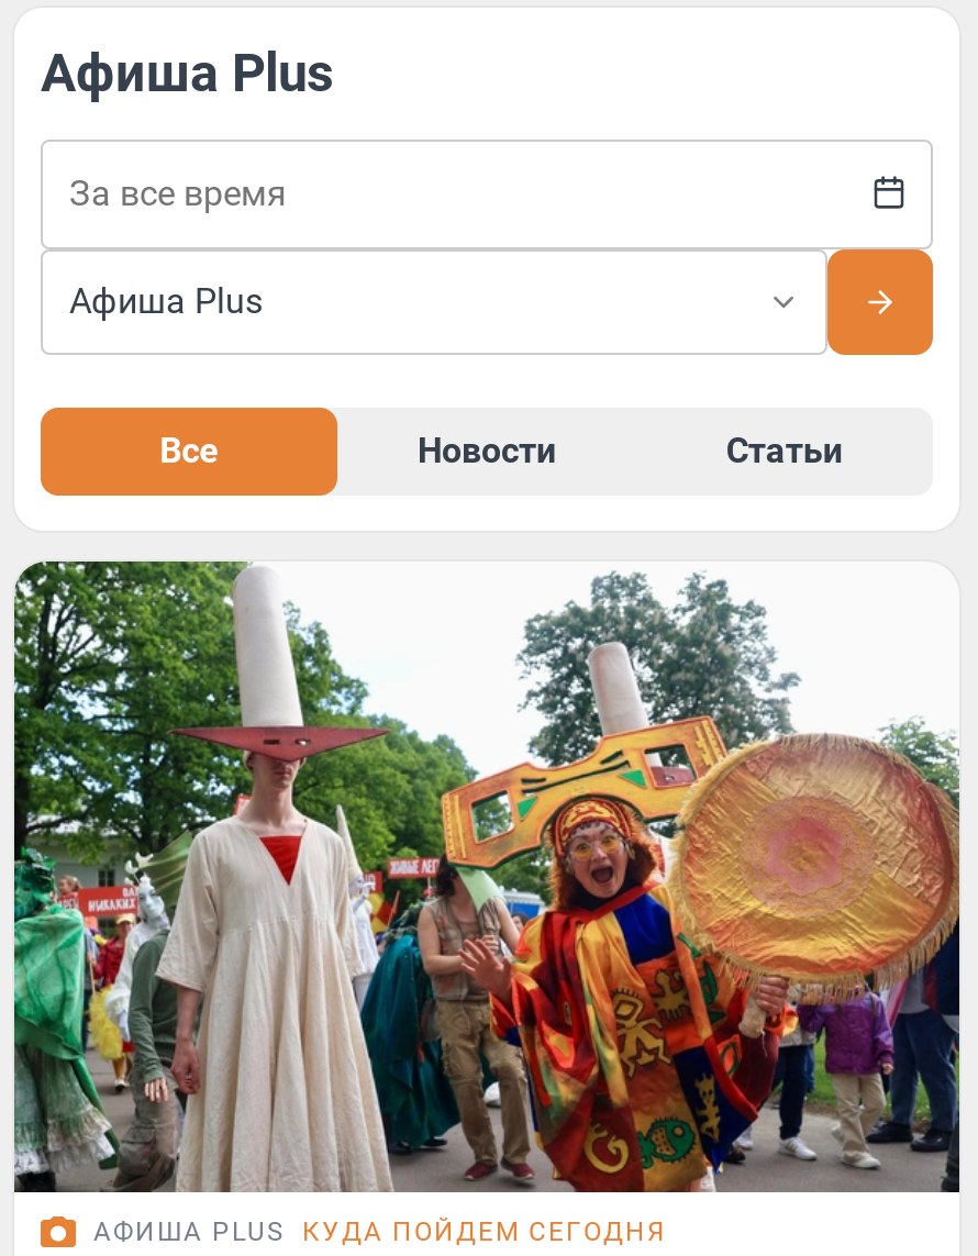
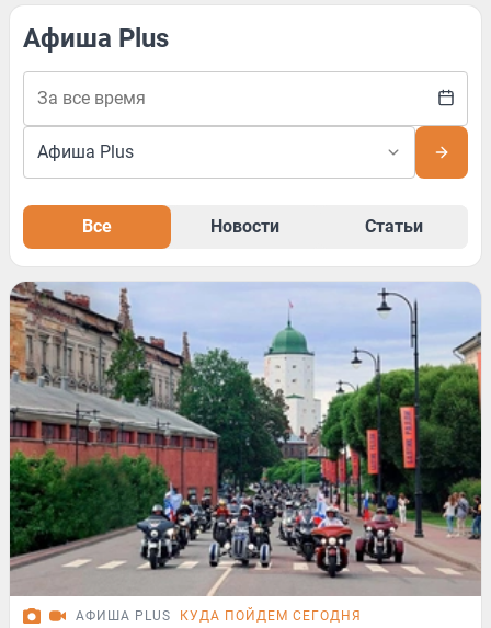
- [image]
+ [image]
